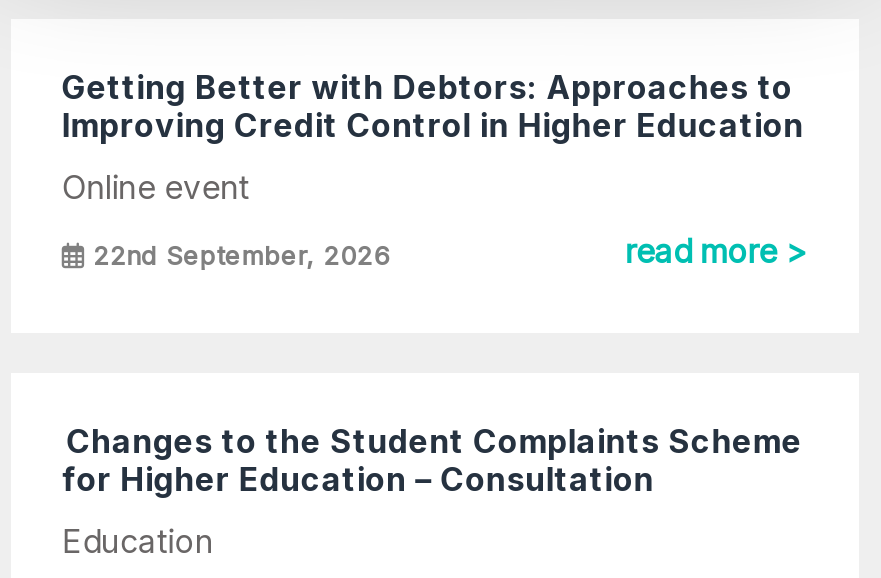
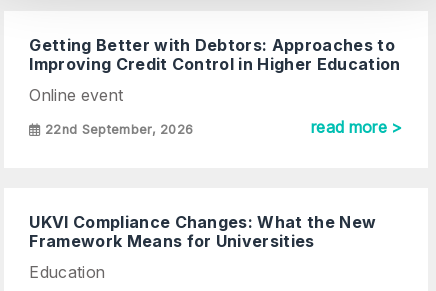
- Changes to the Student Complaints Scheme
- for Higher Education – Consultation
+ UKVI Compliance Changes: What the New
+ Framework Means for Universities
